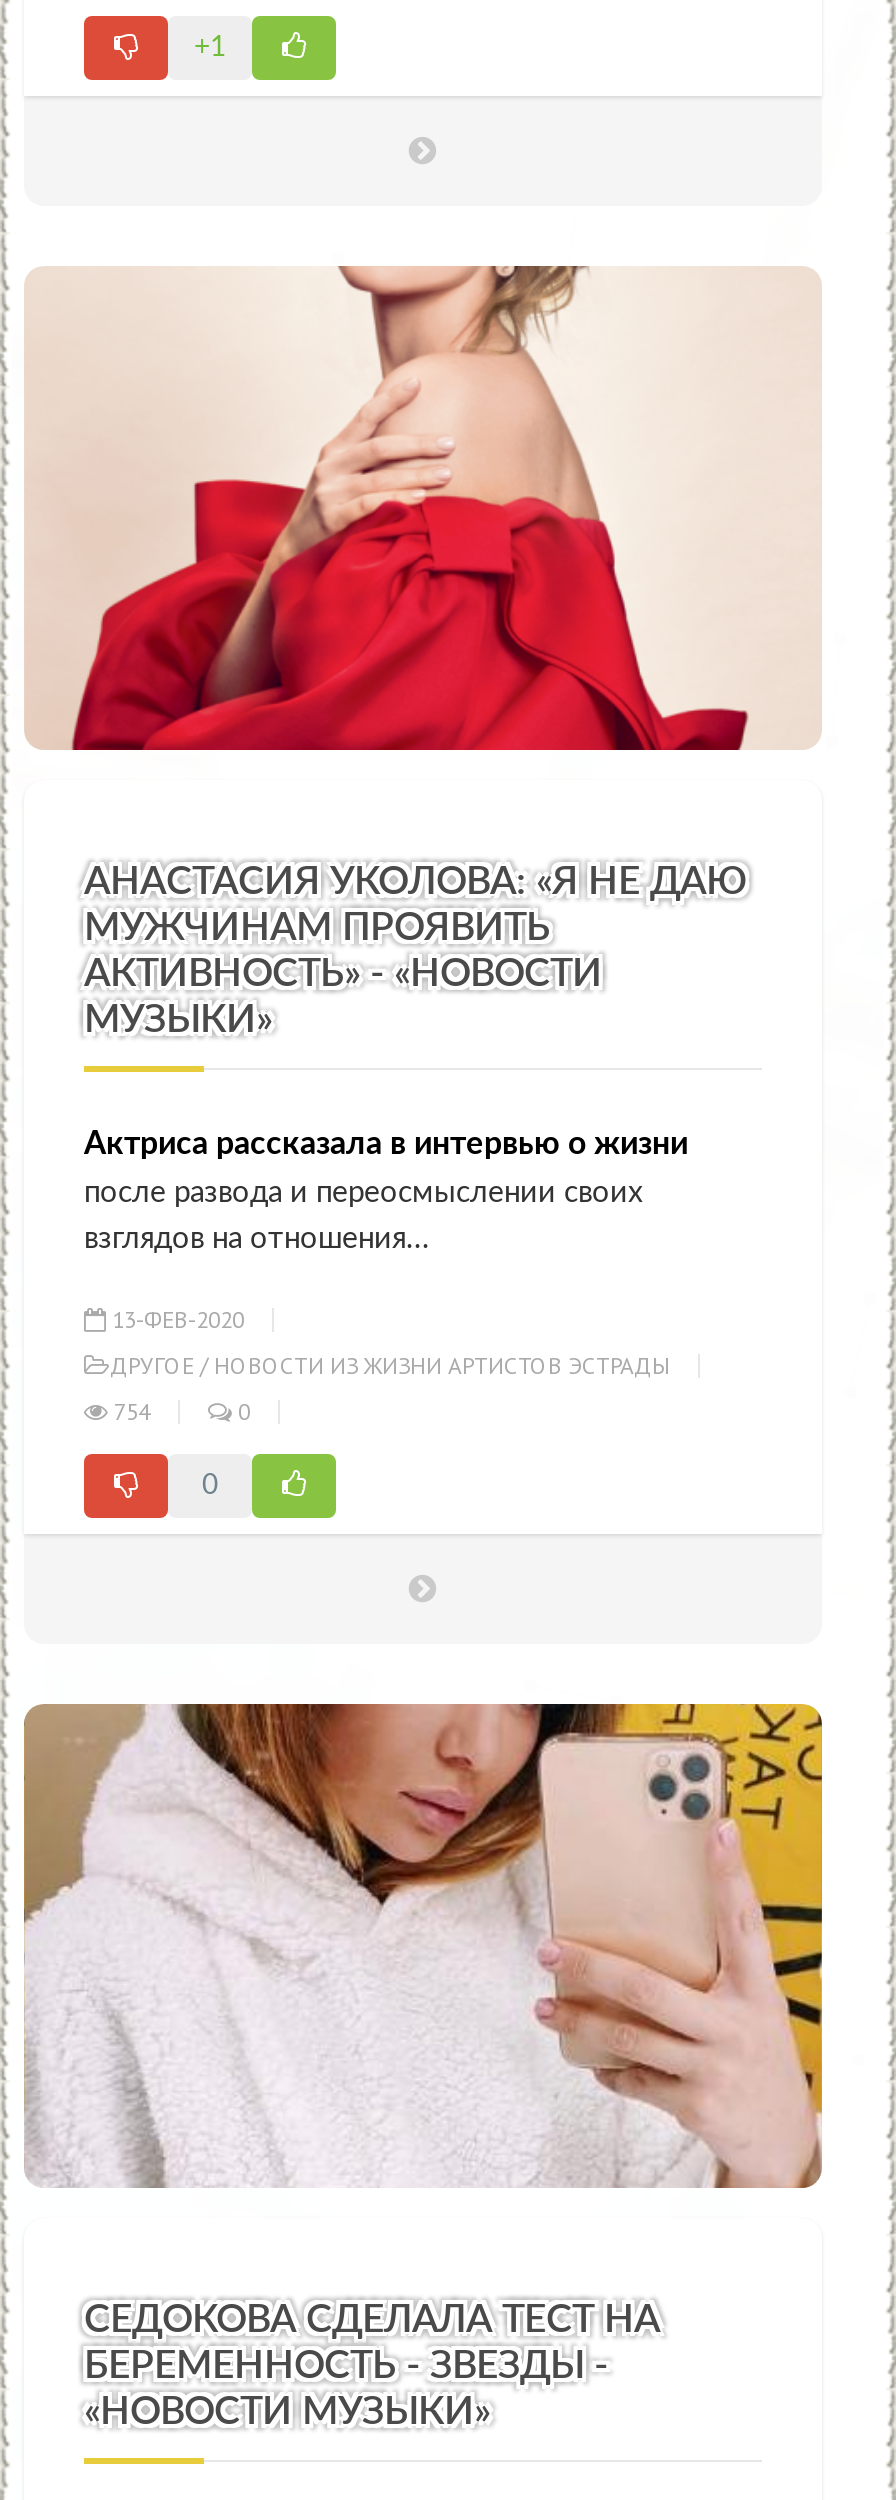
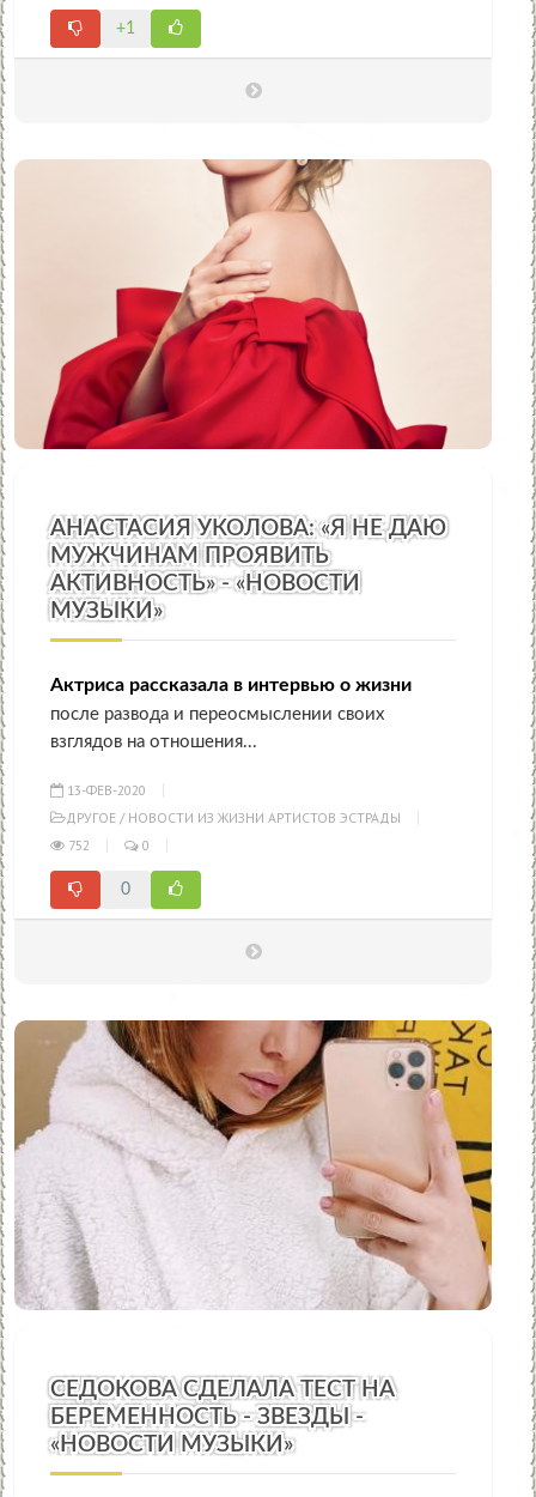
- 754
+ 752
